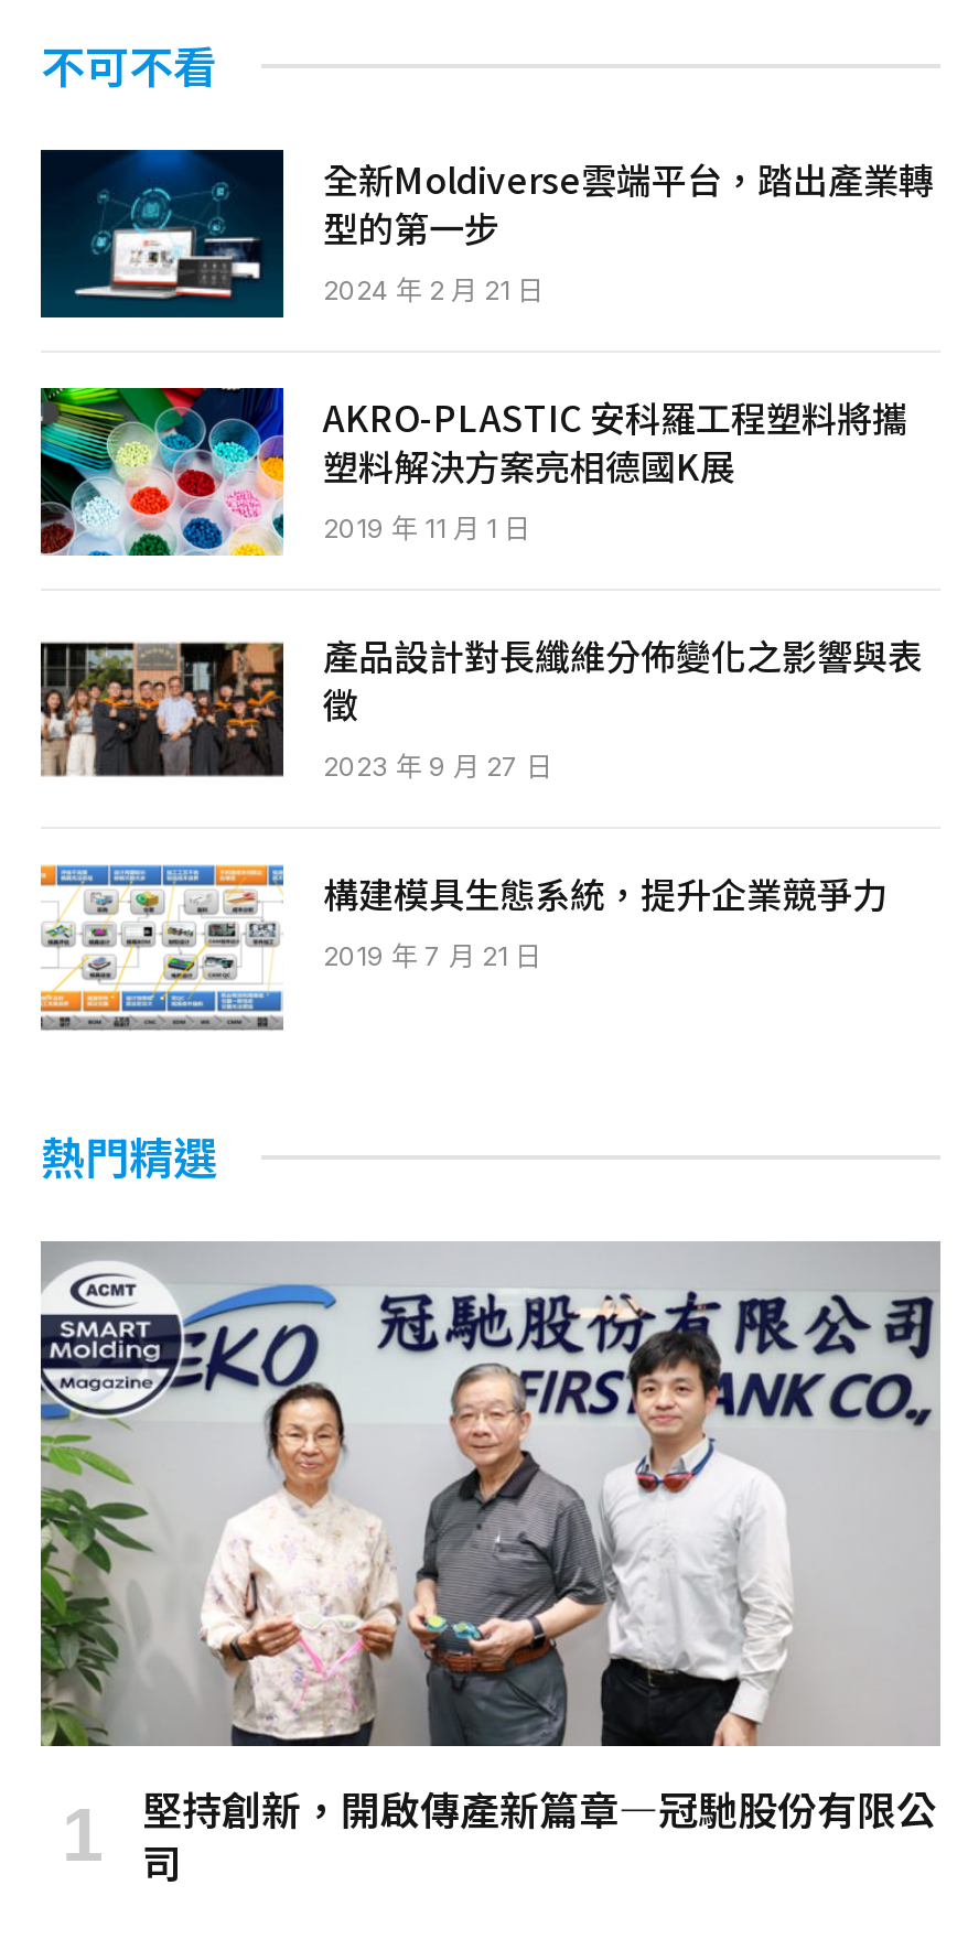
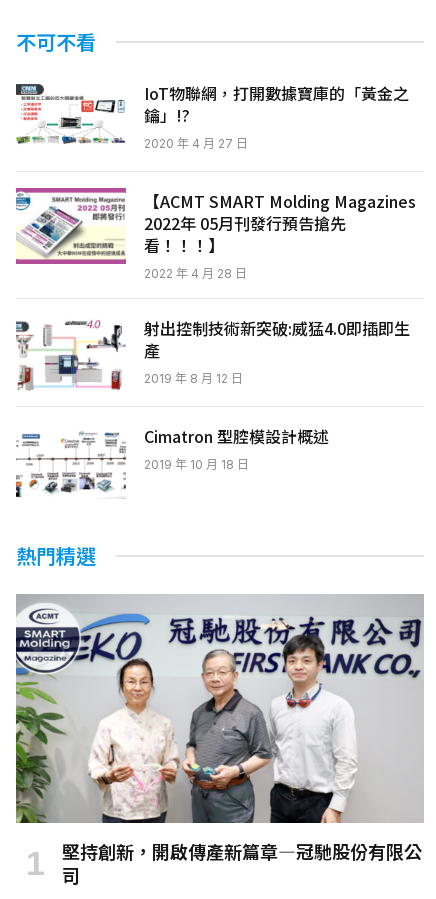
- [image]
- 全新Moldiverse雲端平台，踏出產業轉
- 型的第一步
- 2024 年 2 月 21 日
+ [image]
+ IoT物聯網，打開數據寶庫的「黃金之
+ 鑰」!?
+ 2020 年 4 月 27 日

- [image]
- AKRO-PLASTIC 安科羅工程塑料將攜
- 塑料解決方案亮相德國K展
- 2019 年 11 月 1 日
+ [image]
+ 【ACMT SMART Molding Magazines
+ 2022年 05月刊發行預告搶先
+ 看！！！】
+ 2022 年 4 月 28 日

- [image]
- 產品設計對長纖維分佈變化之影響與表
- 徵
- 2023 年 9 月 27 日
+ [image]
+ 射出控制技術新突破:威猛4.0即插即生
+ 產
+ 2019 年 8 月 12 日

- [image]
- 構建模具生態系統，提升企業競爭力
- 2019 年 7 月 21 日
+ [image]
+ Cimatron 型腔模設計概述
+ 2019 年 10 月 18 日
